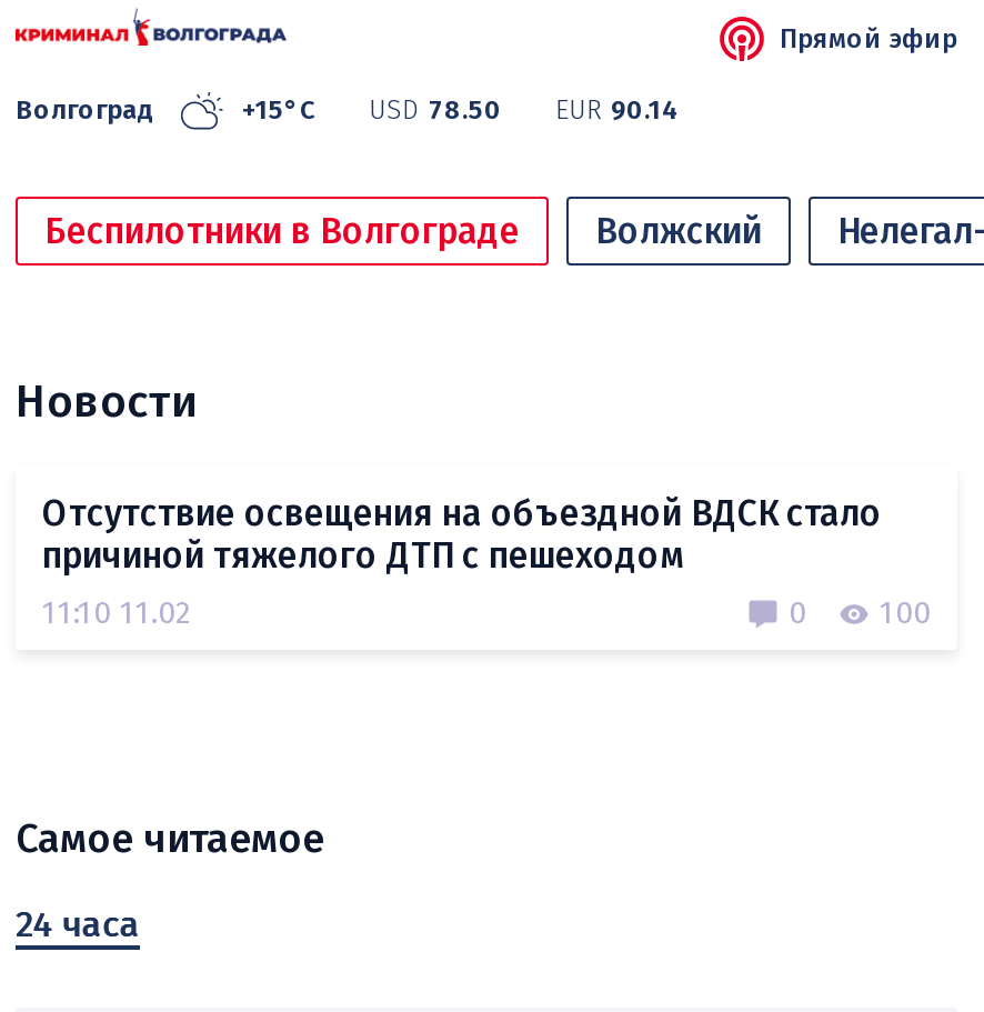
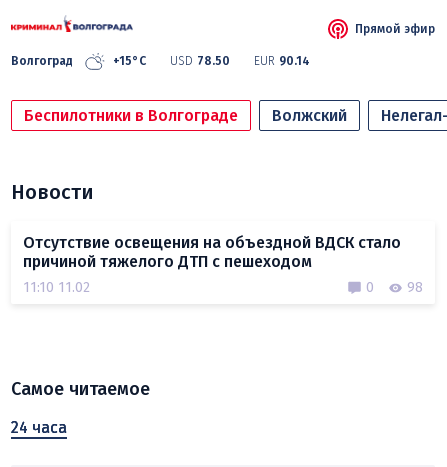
- 0 100
+ 0 98
